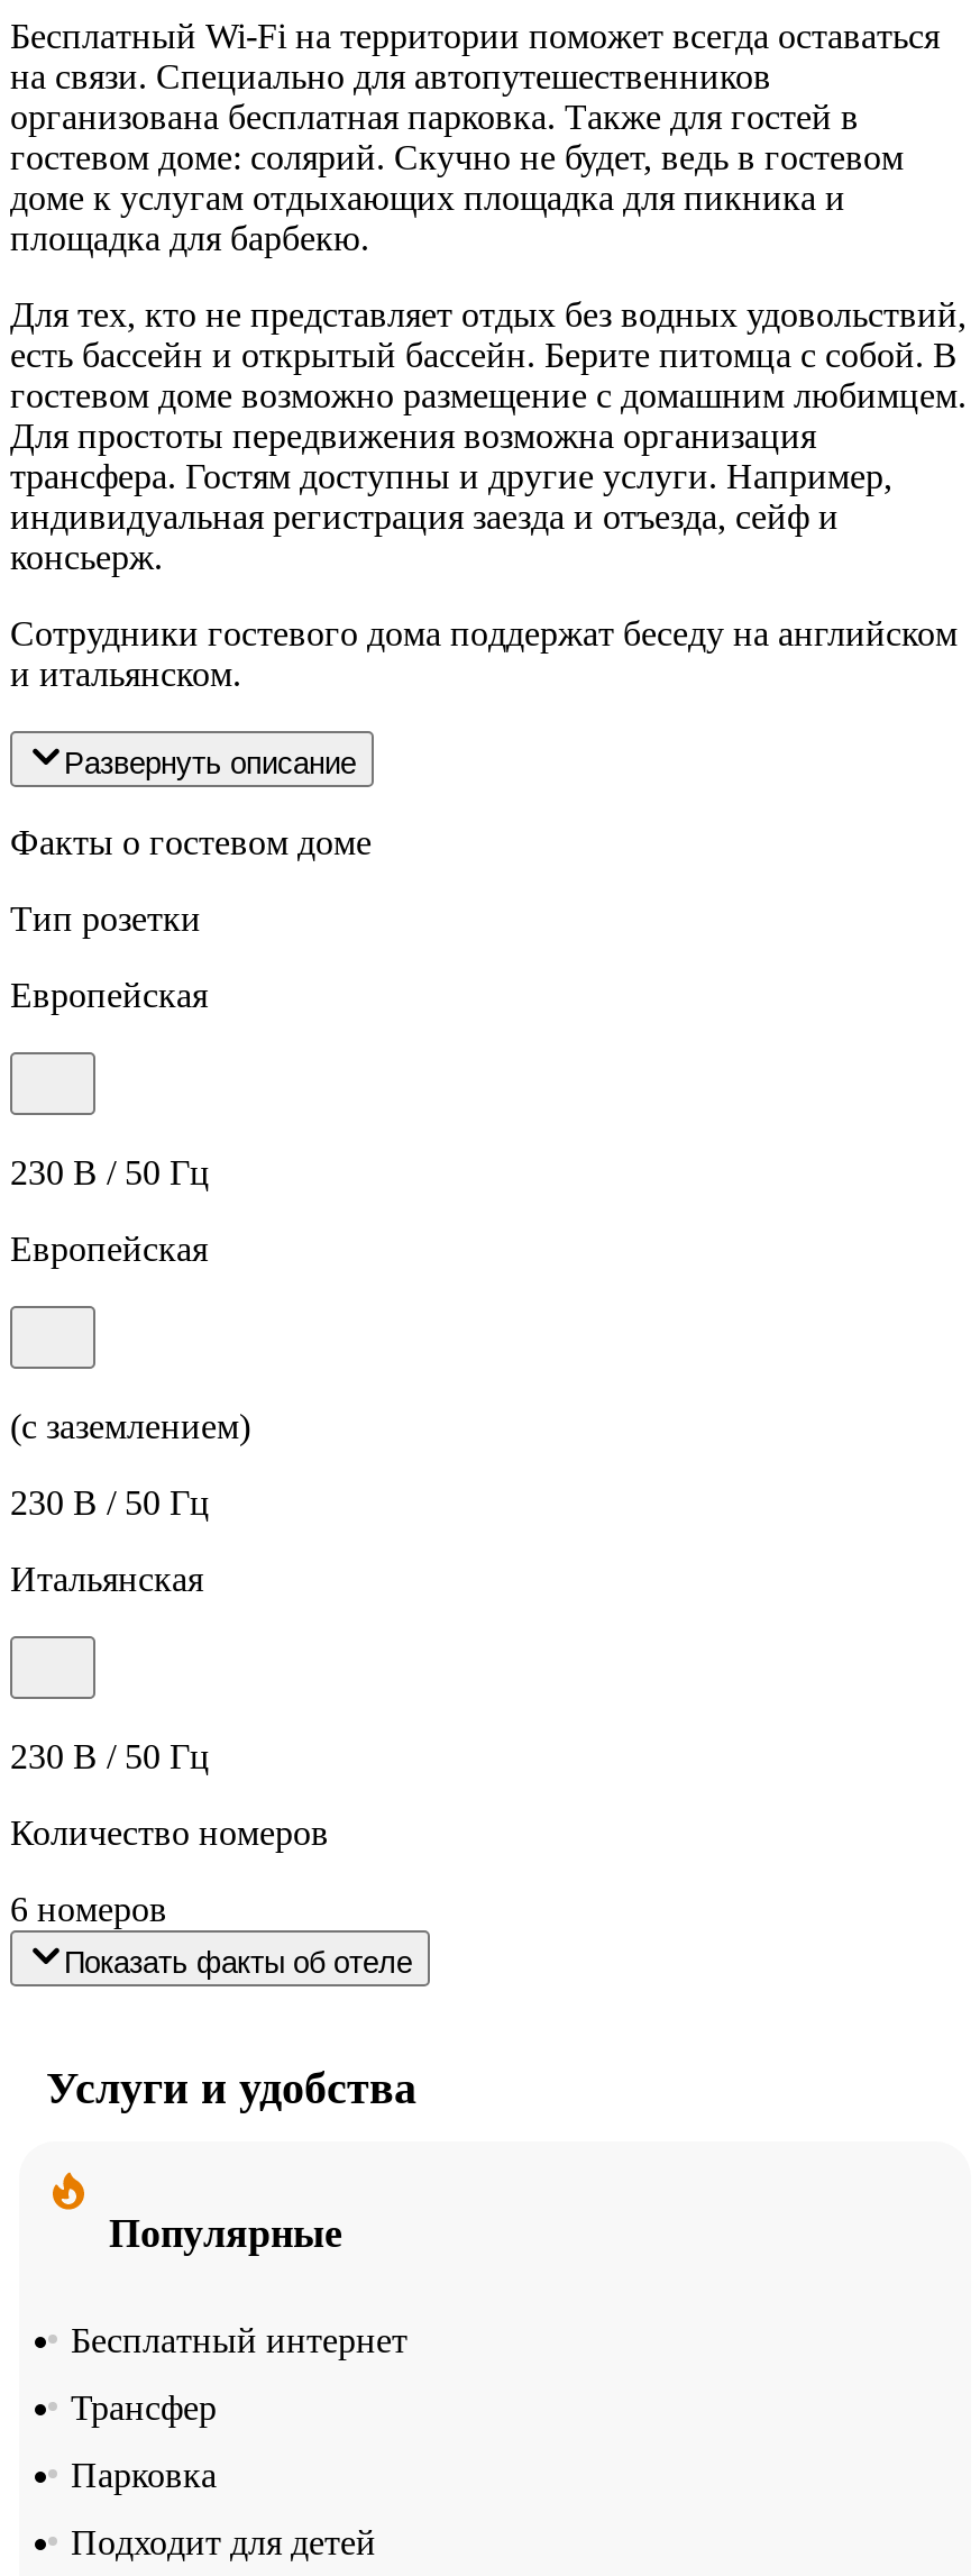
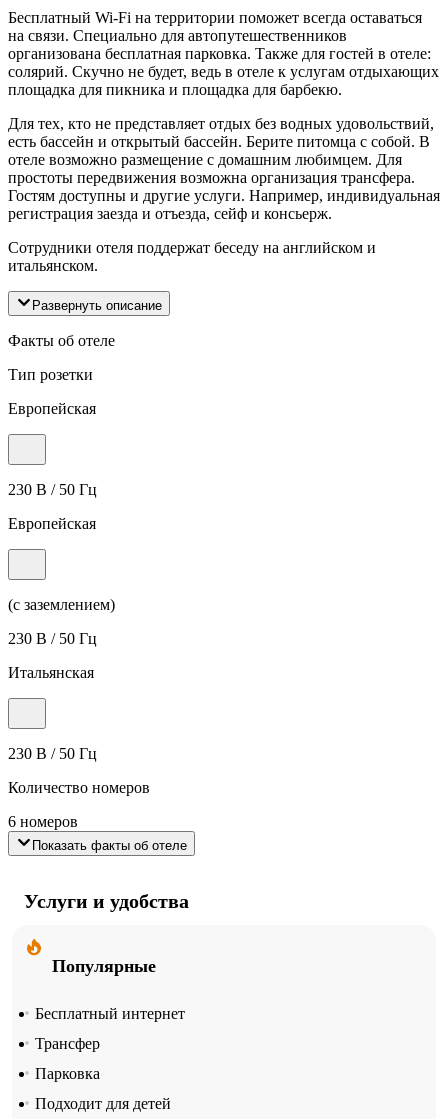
- организована бесплатная парковка. Также для гостей в
- гостевом доме: солярий. Скучно не будет, ведь в гостевом
- доме к услугам отдыхающих площадка для пикника и
- площадка для барбекю.
+ организована бесплатная парковка. Также для гостей в отеле:
+ солярий. Скучно не будет, ведь в отеле к услугам отдыхающих
+ площадка для пикника и площадка для барбекю.

- гостевом доме возможно размещение с домашним любимцем.
- Для простоты передвижения возможна организация
- трансфера. Гостям доступны и другие услуги. Например,
- индивидуальная регистрация заезда и отъезда, сейф и
- консьерж.
+ отеле возможно размещение с домашним любимцем. Для
+ простоты передвижения возможна организация трансфера.
+ Гостям доступны и другие услуги. Например, индивидуальная
+ регистрация заезда и отъезда, сейф и консьерж.

- Сотрудники гостевого дома поддержат беседу на английском
- и итальянском.
+ Сотрудники отеля поддержат беседу на английском и
+ итальянском.

- Факты о гостевом доме
+ Факты об отеле
